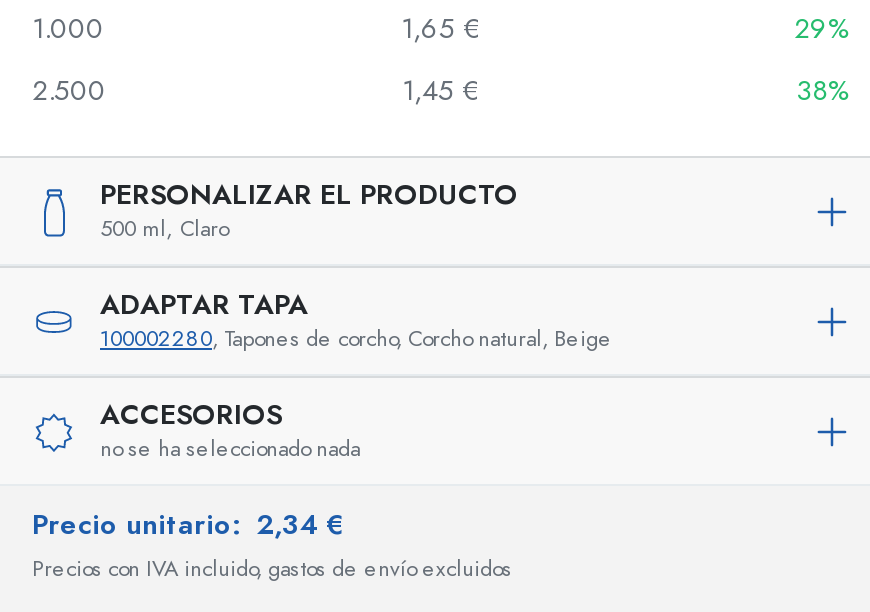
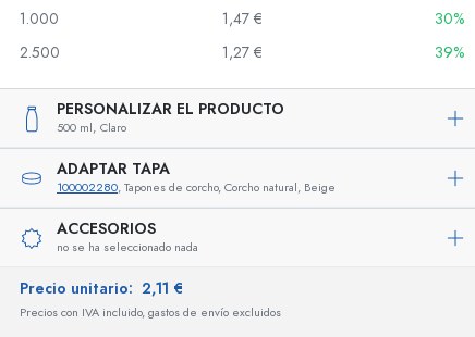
- 1,65 €
+ 1,47 €

- 29%
+ 30%

- 1,45 €
+ 1,27 €

- 38%
+ 39%

- Precio unitario: 2,34 €
+ Precio unitario: 2,11 €
